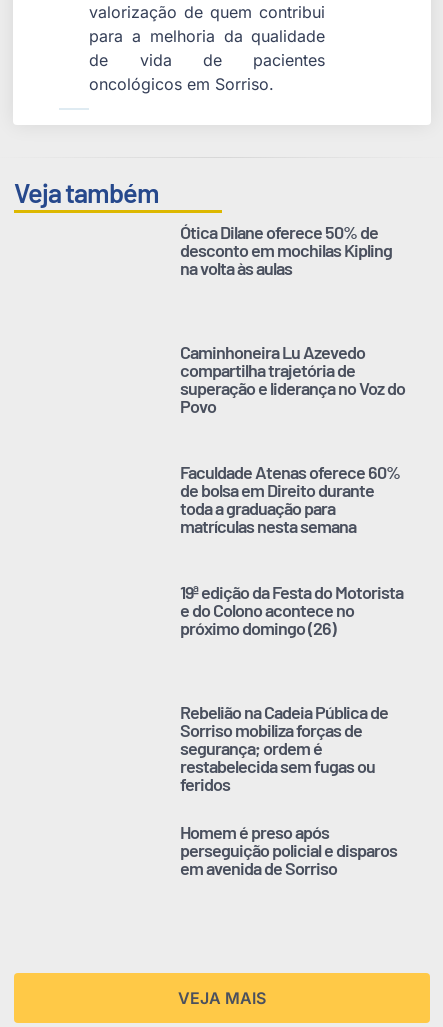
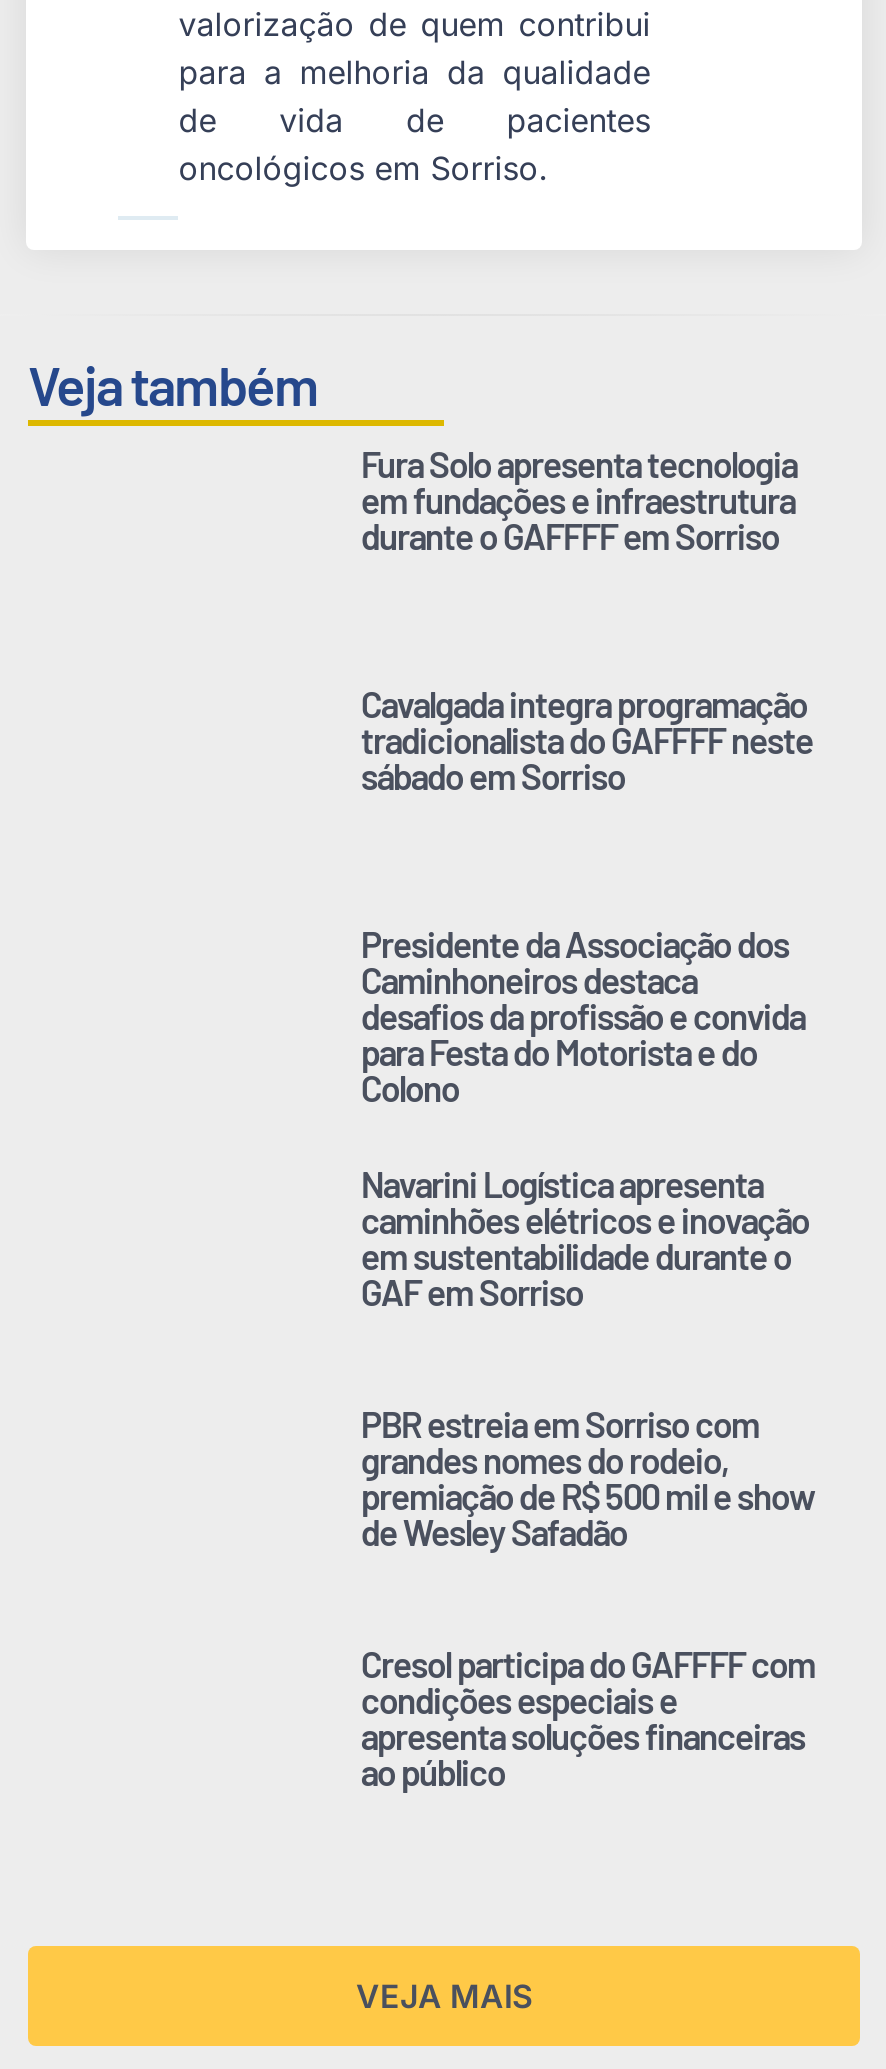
- Ótica Dilane oferece 50% de
- desconto em mochilas Kipling
- na volta às aulas
+ Fura Solo apresenta tecnologia
+ em fundações e infraestrutura
+ durante o GAFFFF em Sorriso

- Caminhoneira Lu Azevedo
- compartilha trajetória de
- superação e liderança no Voz do
- Povo
+ Cavalgada integra programação
+ tradicionalista do GAFFFF neste
+ sábado em Sorriso

- Faculdade Atenas oferece 60%
- de bolsa em Direito durante
- toda a graduação para
- matrículas nesta semana
+ Presidente da Associação dos
+ Caminhoneiros destaca
+ desafios da profissão e convida
+ para Festa do Motorista e do
+ Colono

- 19ª edição da Festa do Motorista
- e do Colono acontece no
- próximo domingo (26)
+ Navarini Logística apresenta
+ caminhões elétricos e inovação
+ em sustentabilidade durante o
+ GAF em Sorriso

- Rebelião na Cadeia Pública de
- Sorriso mobiliza forças de
- segurança; ordem é
- restabelecida sem fugas ou
- feridos
+ PBR estreia em Sorriso com
+ grandes nomes do rodeio,
+ premiação de R$ 500 mil e show
+ de Wesley Safadão

- Homem é preso após
- perseguição policial e disparos
- em avenida de Sorriso
+ Cresol participa do GAFFFF com
+ condições especiais e
+ apresenta soluções financeiras
+ ao público
